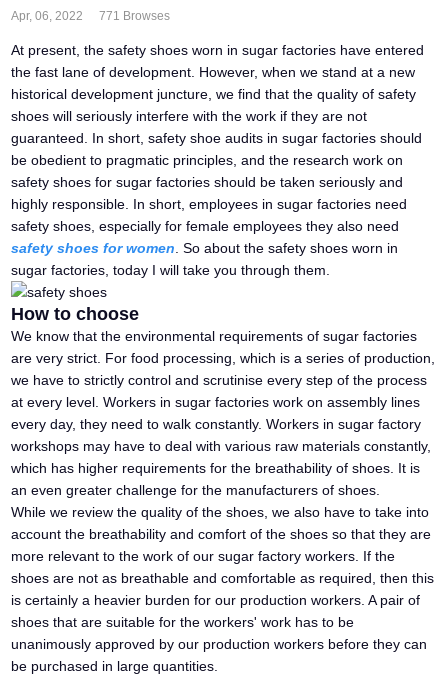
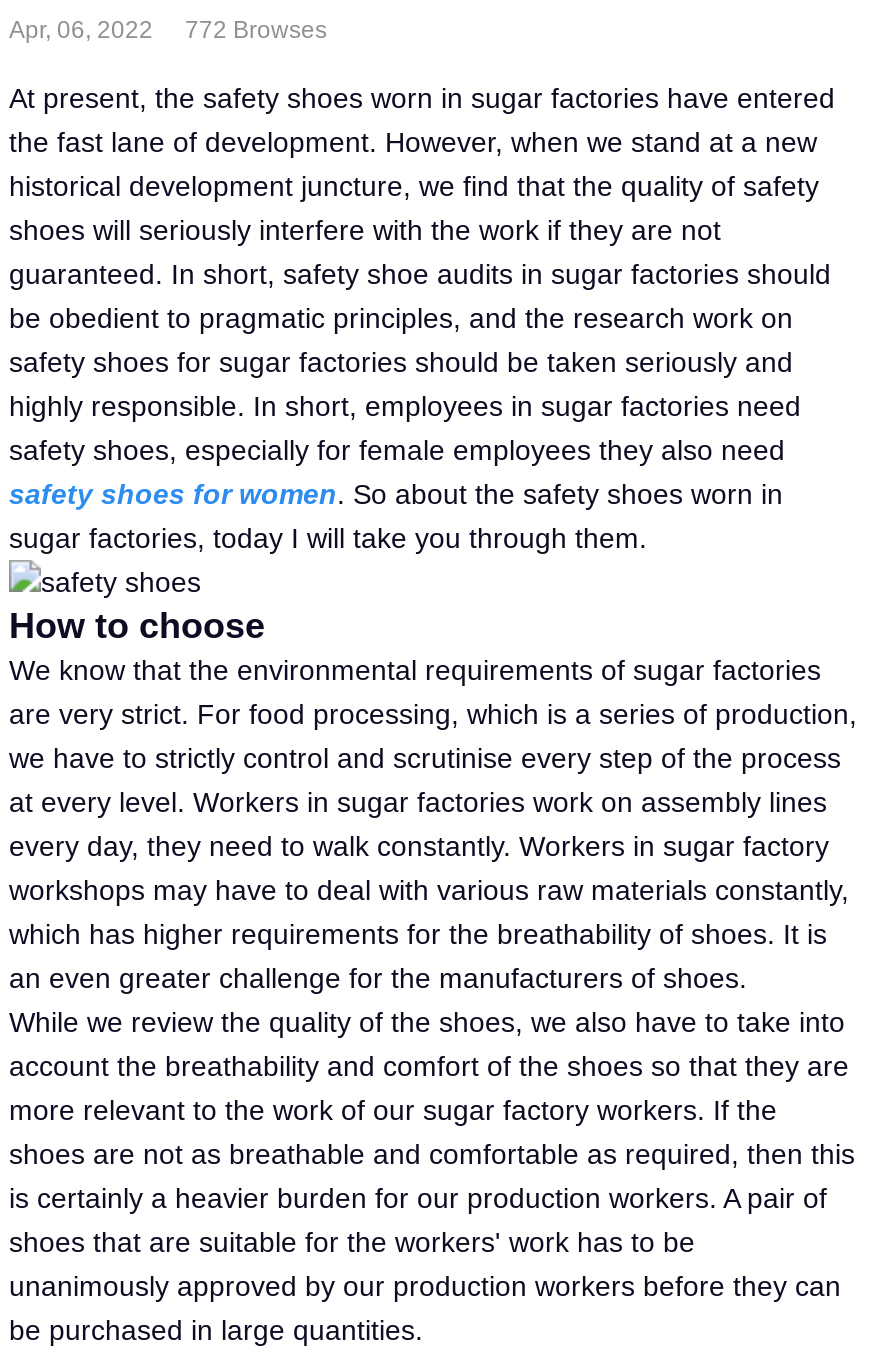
- Apr, 06, 2022 771 Browses
+ Apr, 06, 2022 772 Browses
